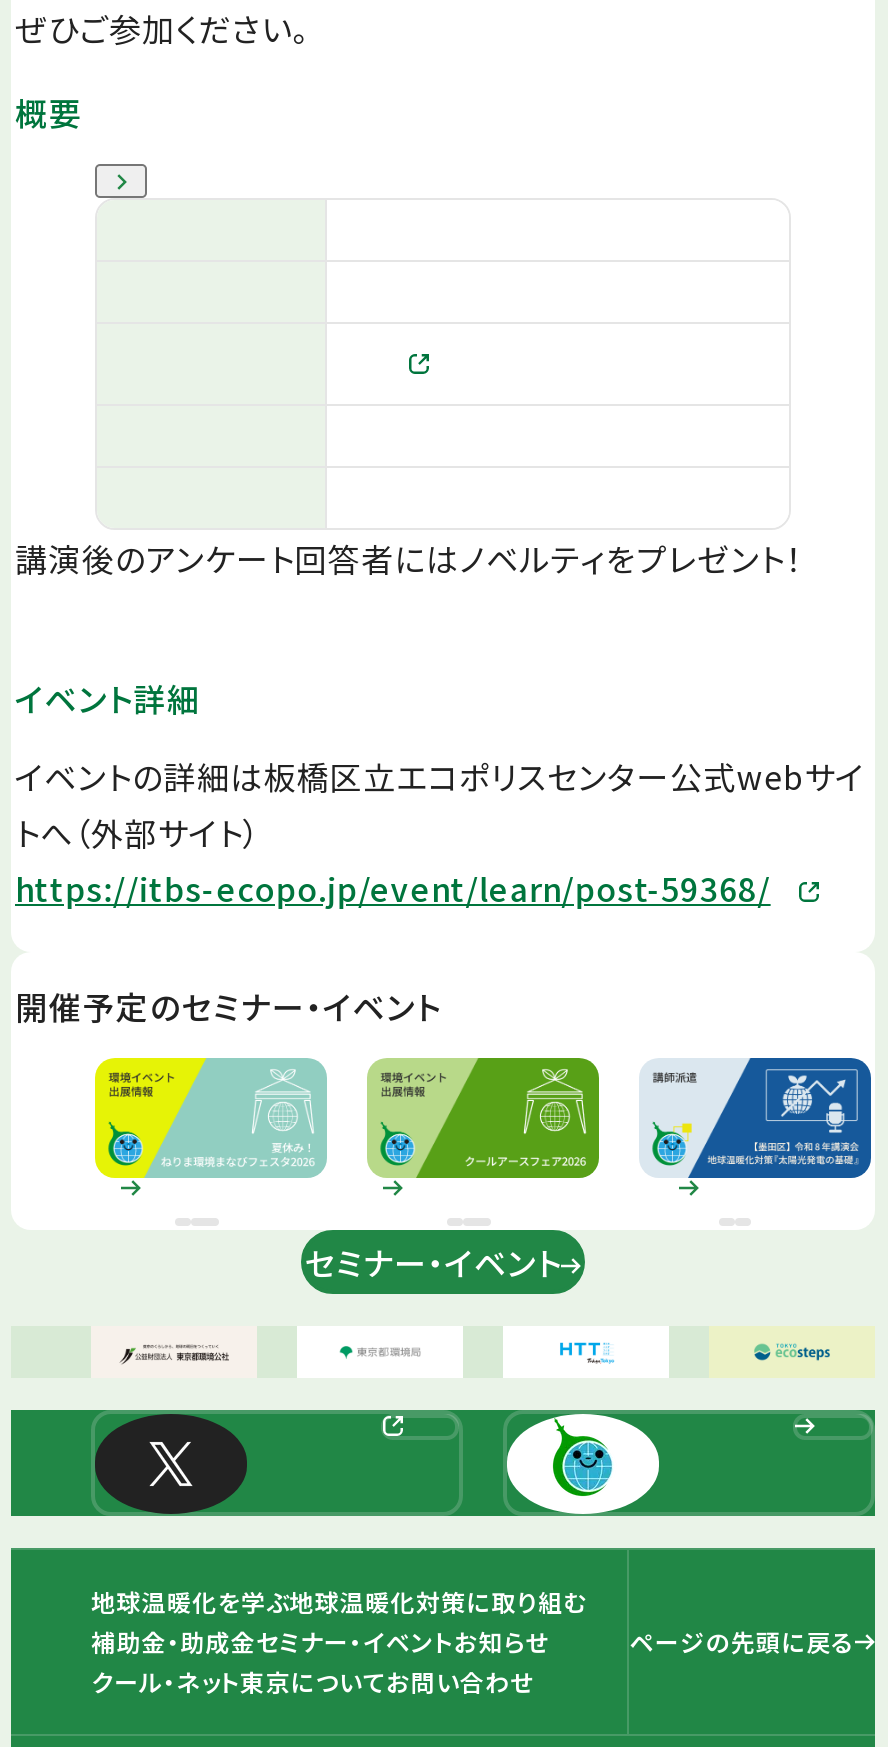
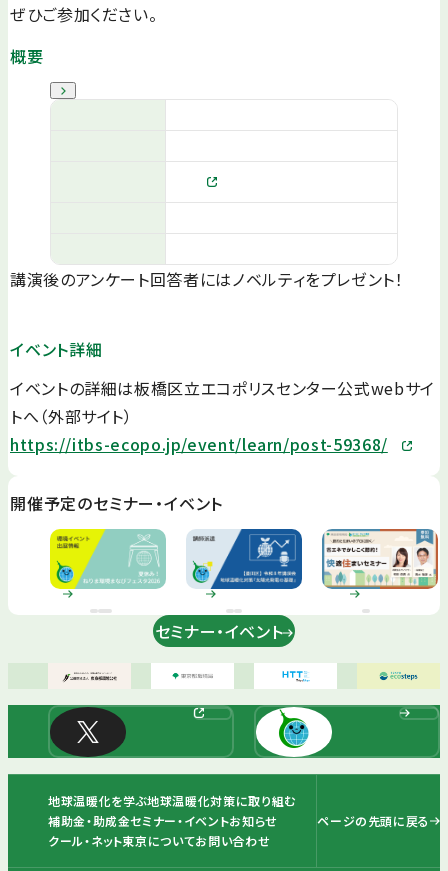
- [image]
+ [image]

- [image]
+ [image]
